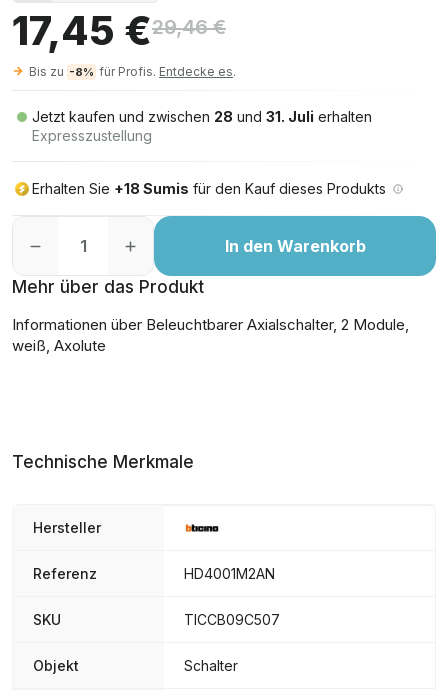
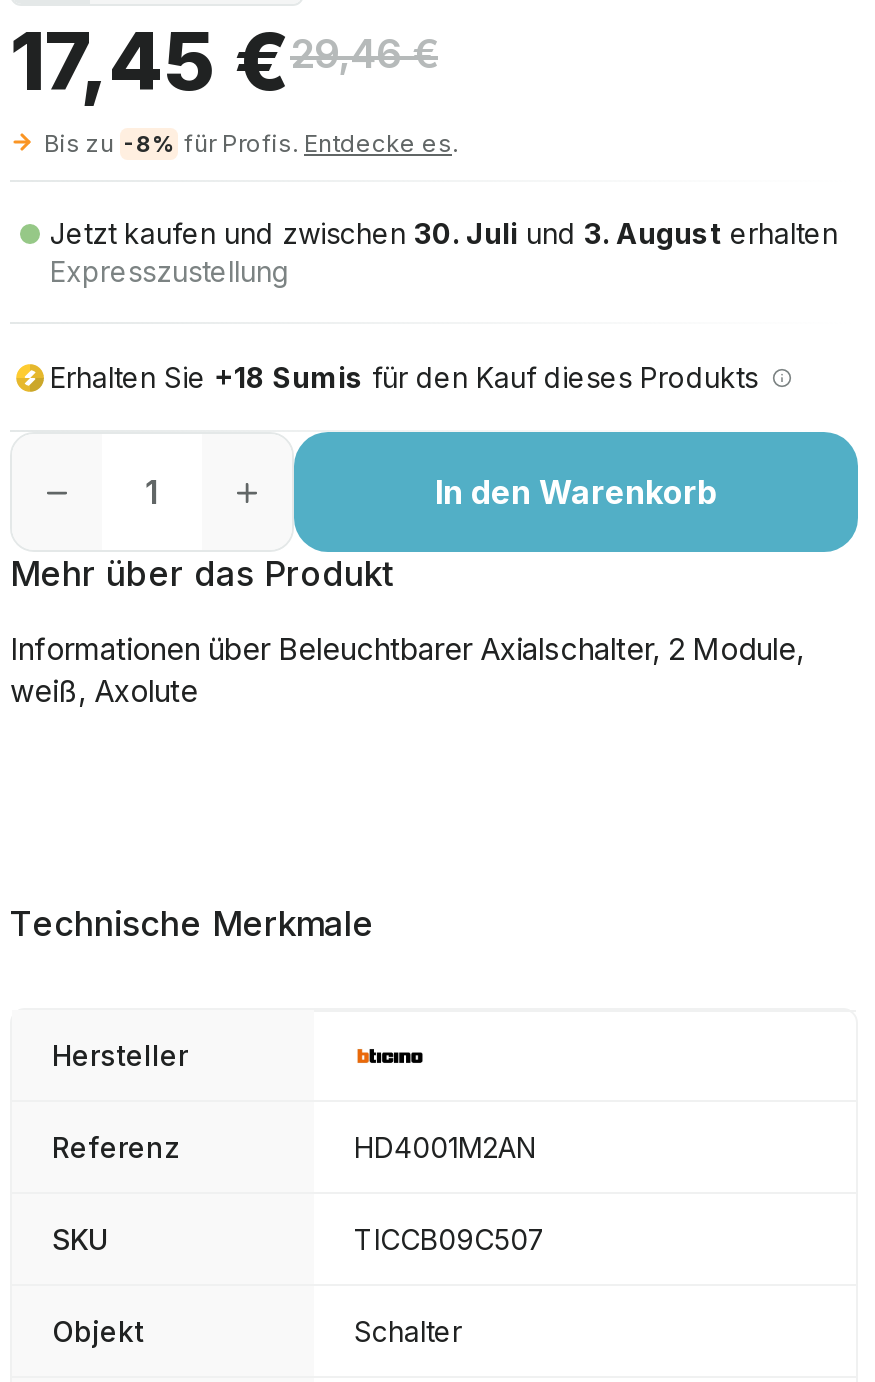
- Jetzt kaufen und zwischen 28 und 31. Juli erhalten
+ Jetzt kaufen und zwischen 30. Juli und 3. August erhalten
